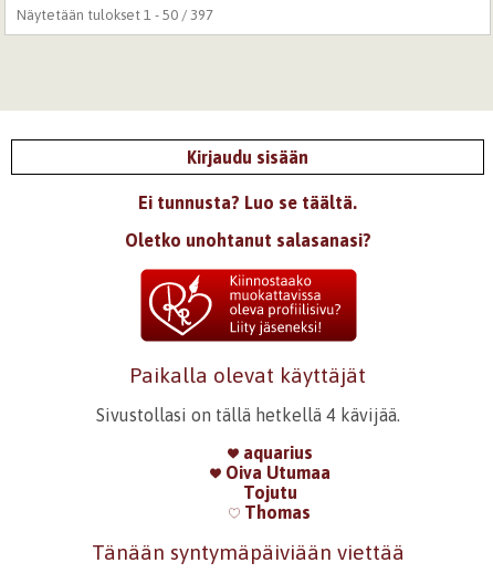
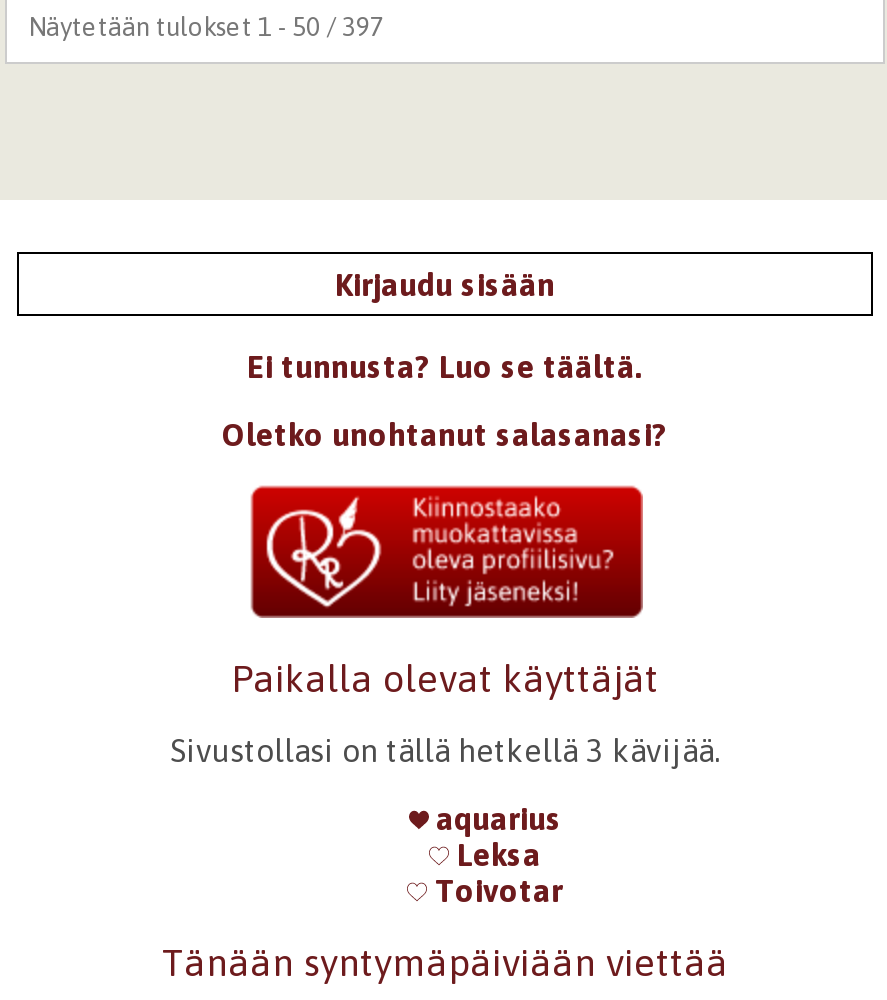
- Sivustollasi on tällä hetkellä 4 kävijää.
+ Sivustollasi on tällä hetkellä 3 kävijää.

- Oiva Utumaa
- Tojutu
- Thomas
+ Leksa
+ Toivotar
